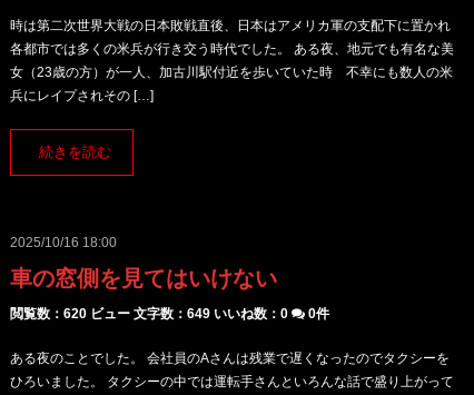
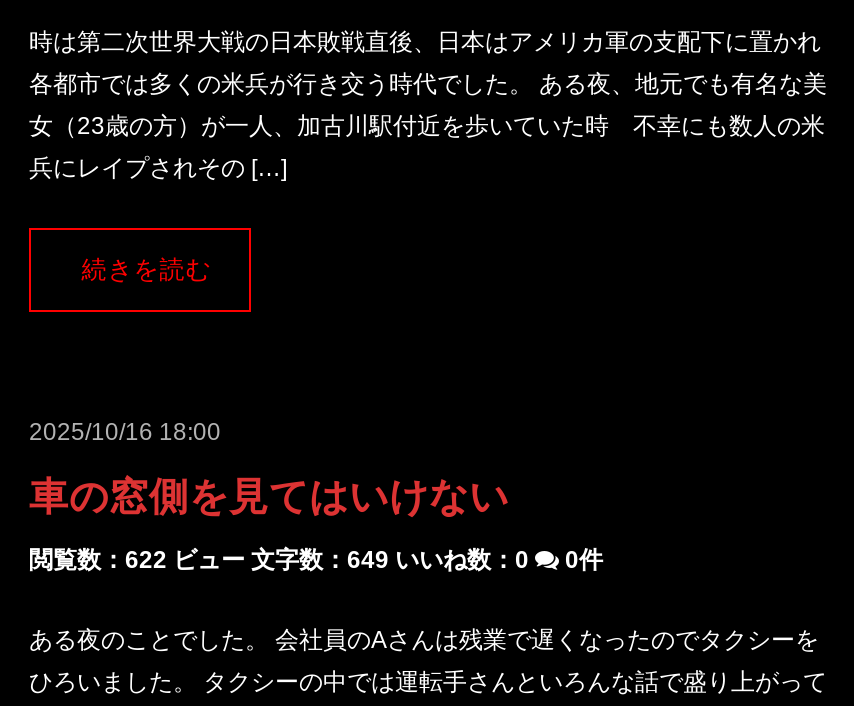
- 閲覧数：620 ビュー 文字数：649 いいね数：0
+ 閲覧数：622 ビュー 文字数：649 いいね数：0
